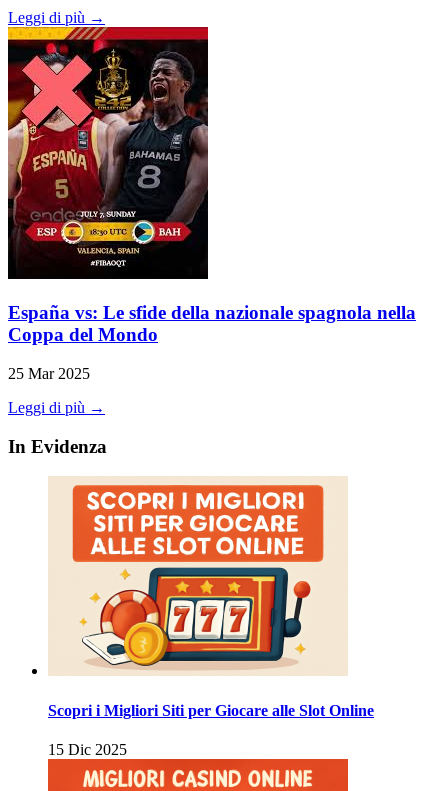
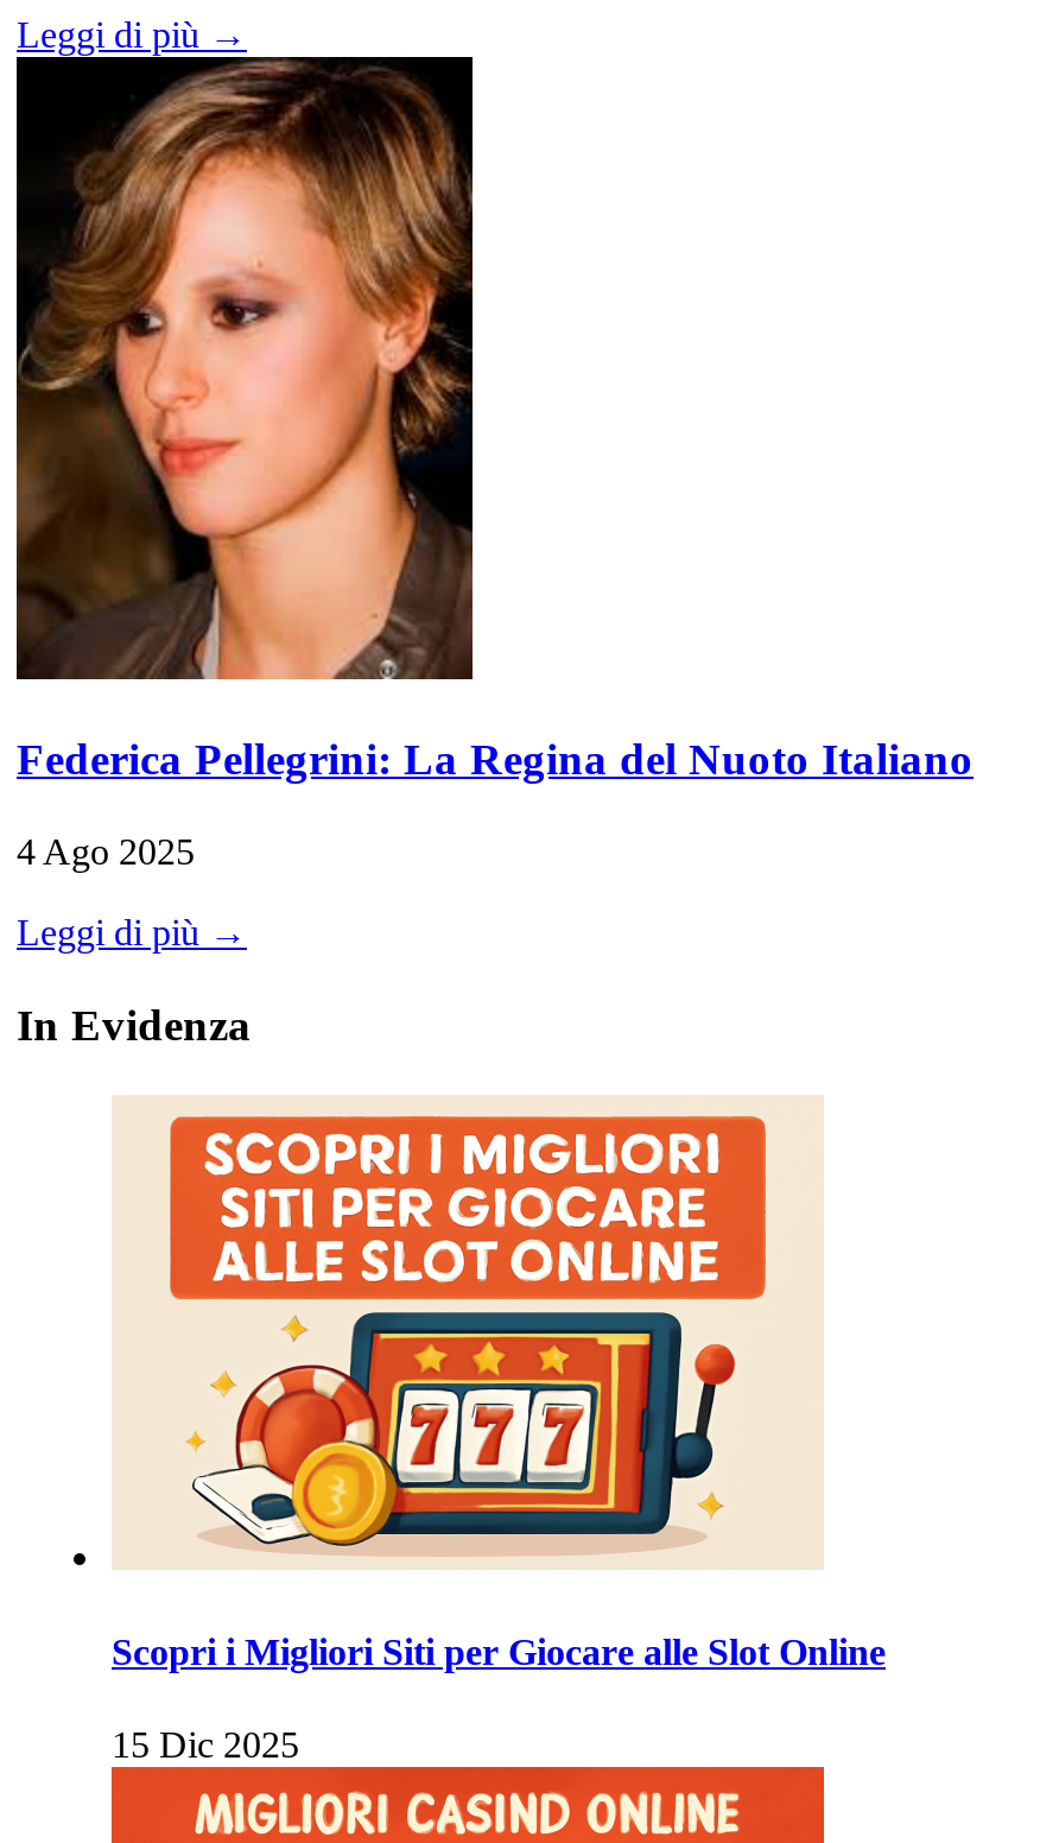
- [image]
- España vs: Le sfide della nazionale spagnola nella
- Coppa del Mondo
+ [image]
+ Federica Pellegrini: La Regina del Nuoto Italiano

- 25 Mar 2025
+ 4 Ago 2025
